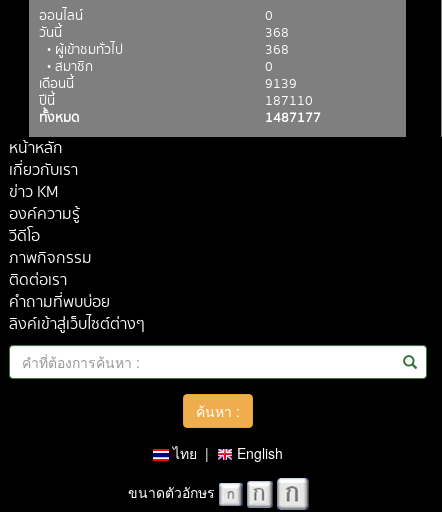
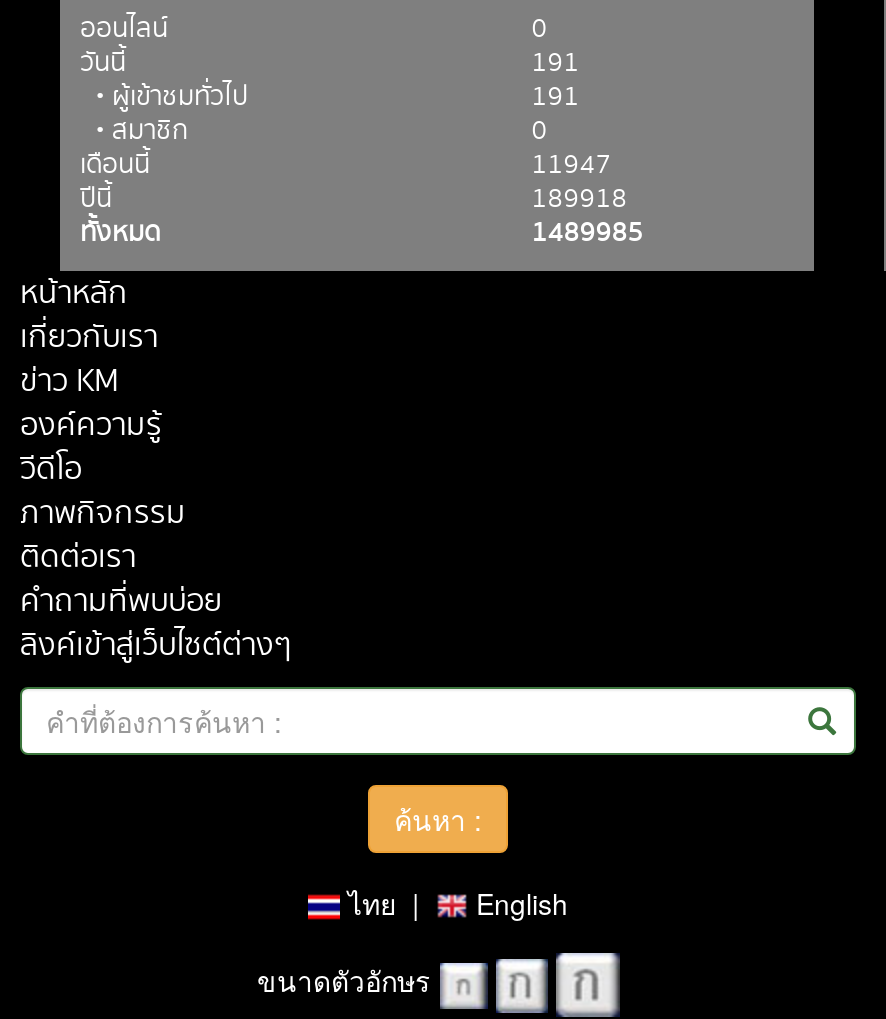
- 368
+ 191

- 368
+ 191

- 9139
+ 11947

- 187110
+ 189918

- 1487177
+ 1489985
